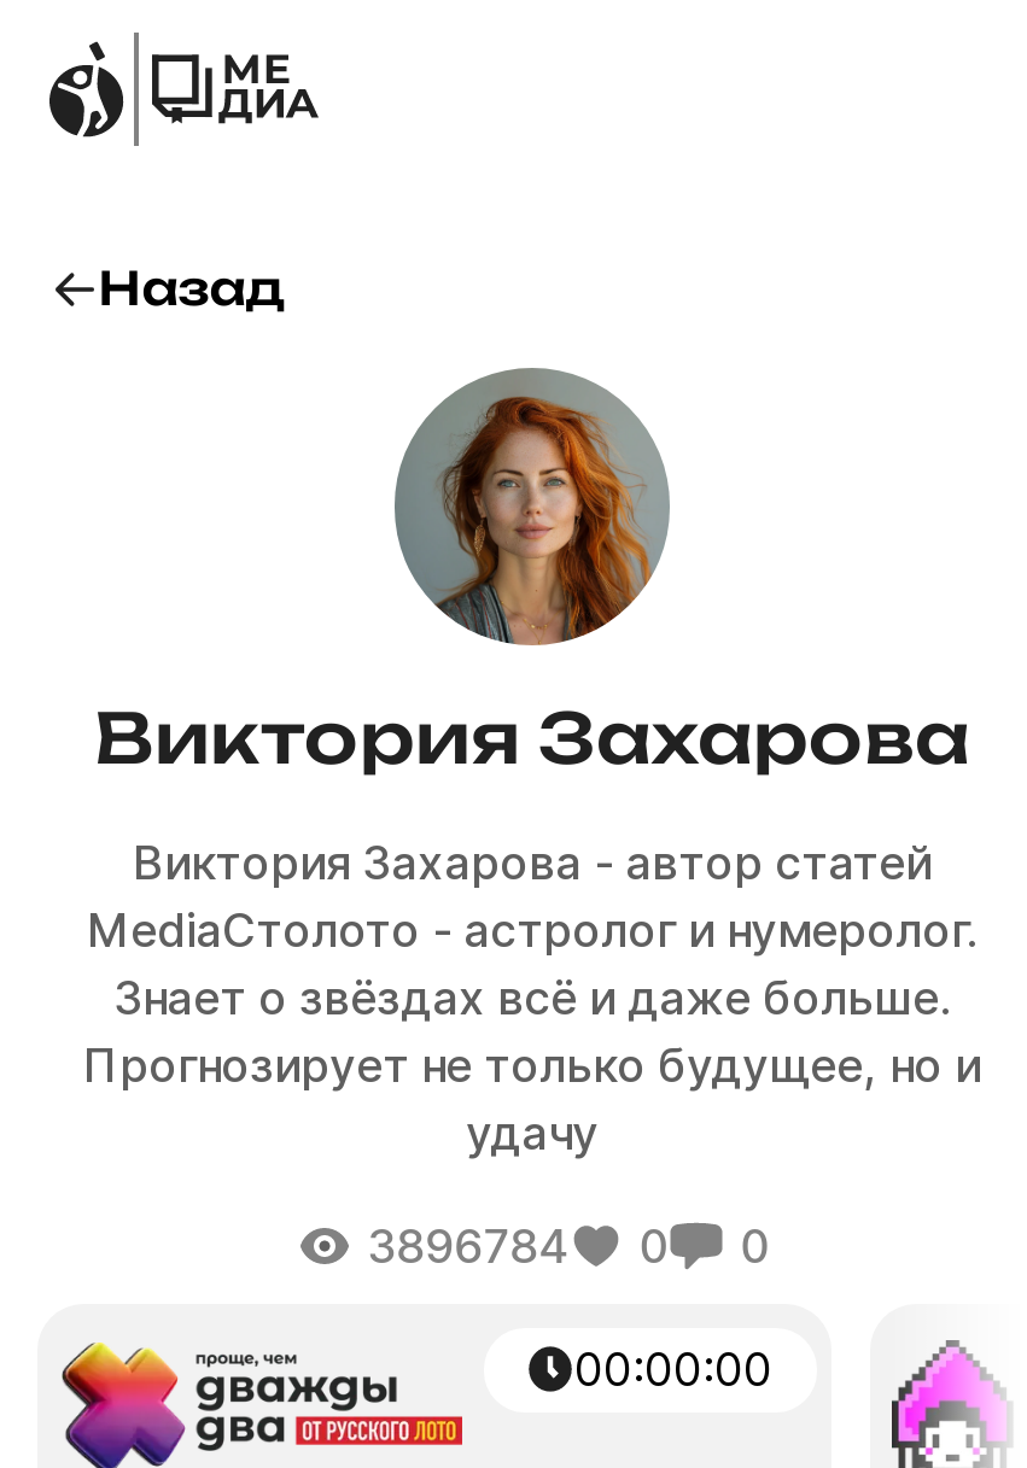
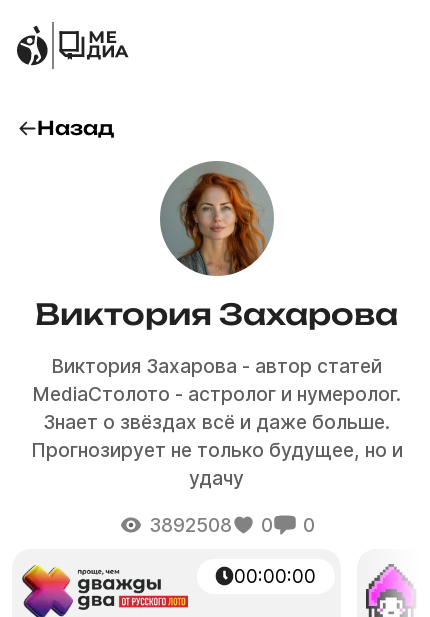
- 3896784
+ 3892508
